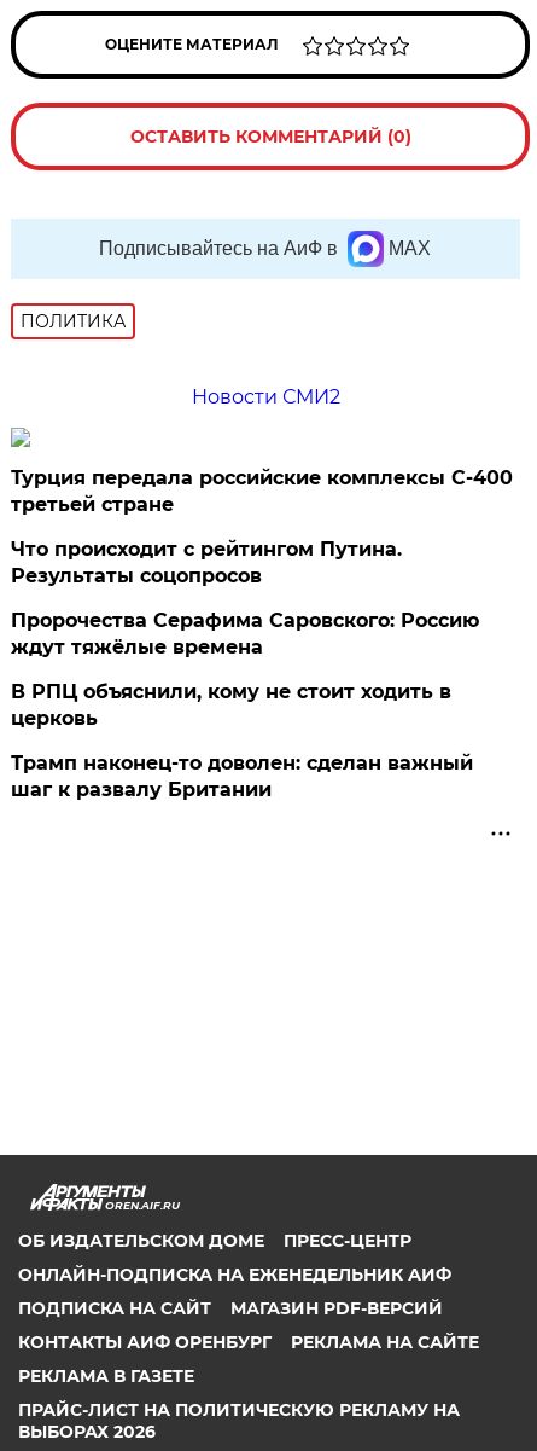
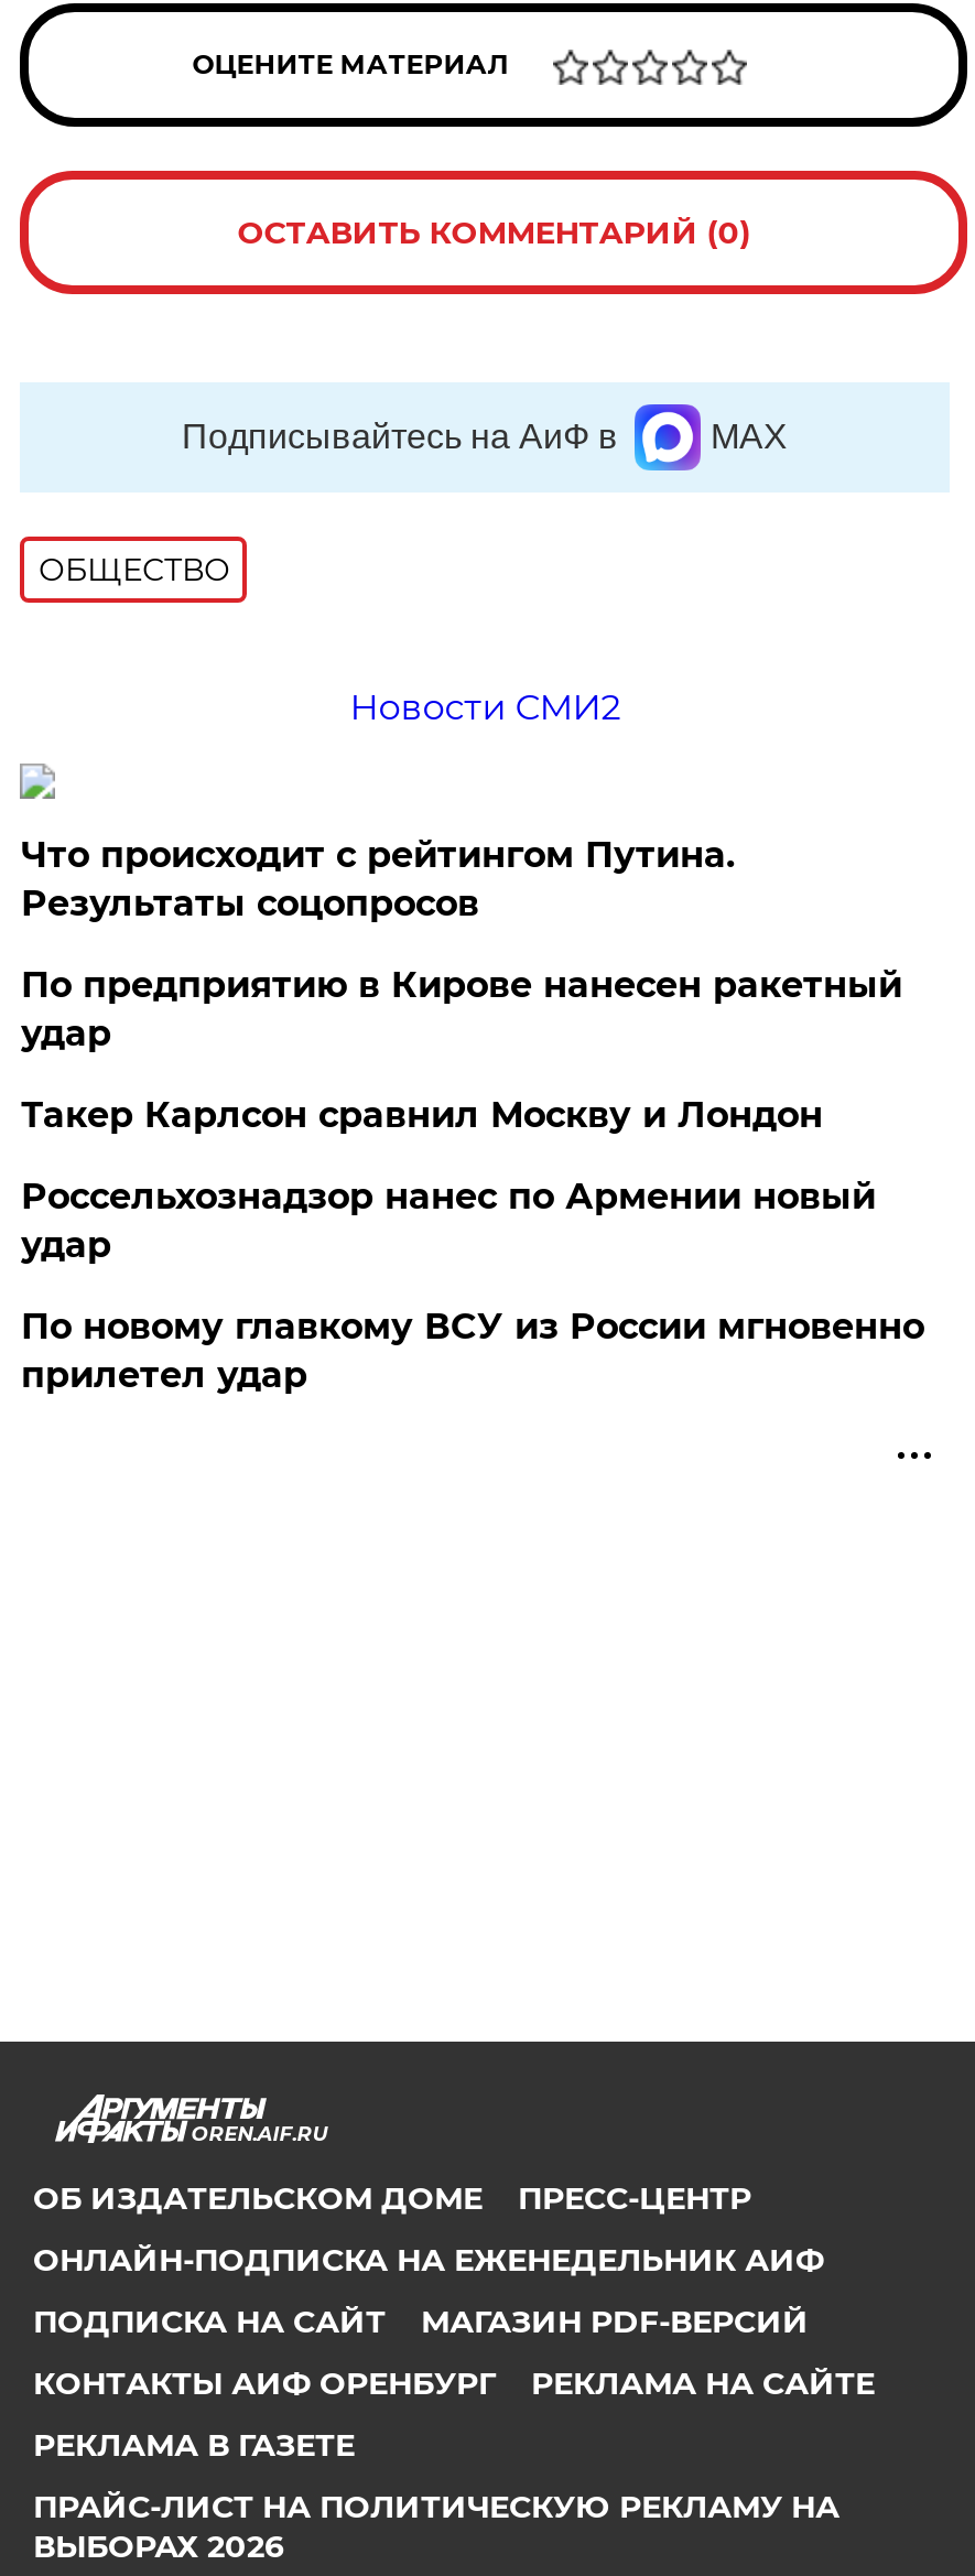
- ПОЛИТИКА
+ ОБЩЕСТВО

- Турция передала российские комплексы С-400
- третьей стране

moved up: Что происходит с рейтингом Путина. | Результаты соцопросов

- Пророчества Серафима Саровского: Россию
- ждут тяжёлые времена
- В РПЦ объяснили, кому не стоит ходить в
- церковь
- Трамп наконец-то доволен: сделан важный
- шаг к развалу Британии
+ По предприятию в Кирове нанесен ракетный
+ удар
+ Такер Карлсон сравнил Москву и Лондон
+ Россельхознадзор нанес по Армении новый
+ удар
+ По новому главкому ВСУ из России мгновенно
+ прилетел удар
